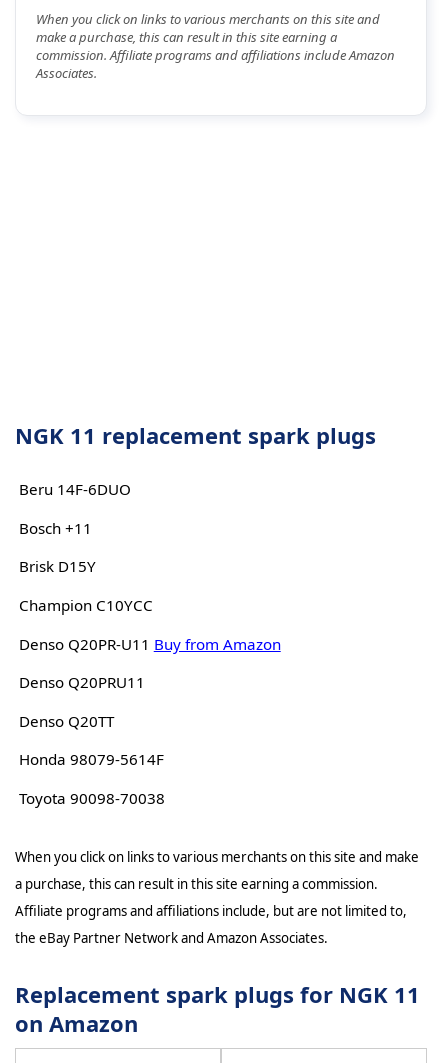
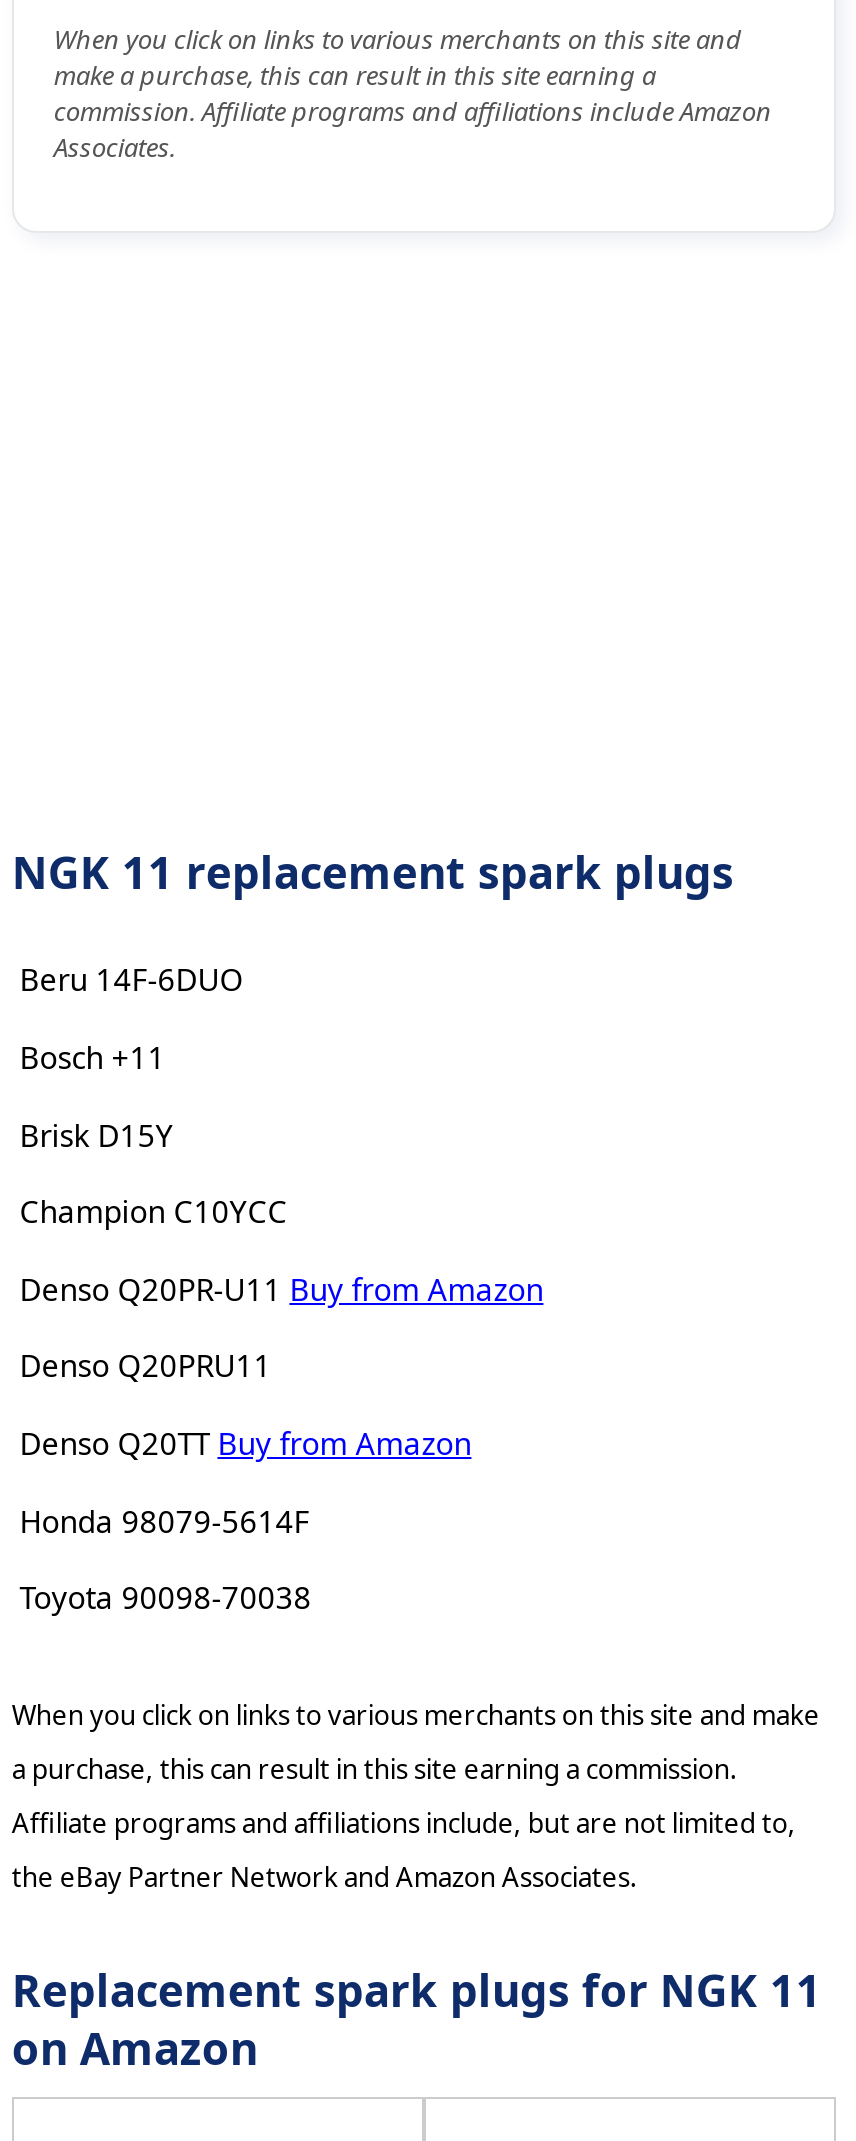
- Denso Q20TT
+ Denso Q20TT Buy from Amazon
